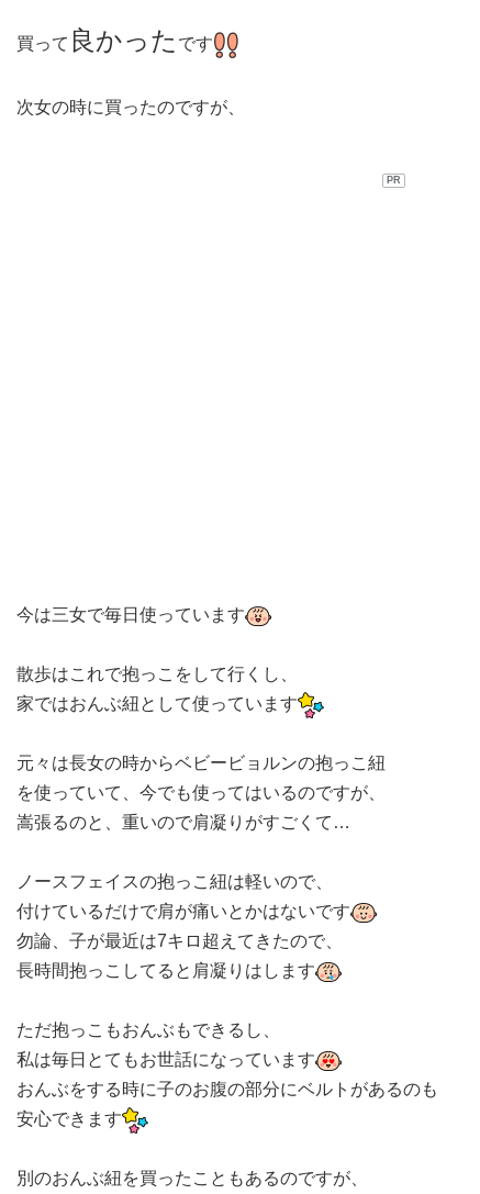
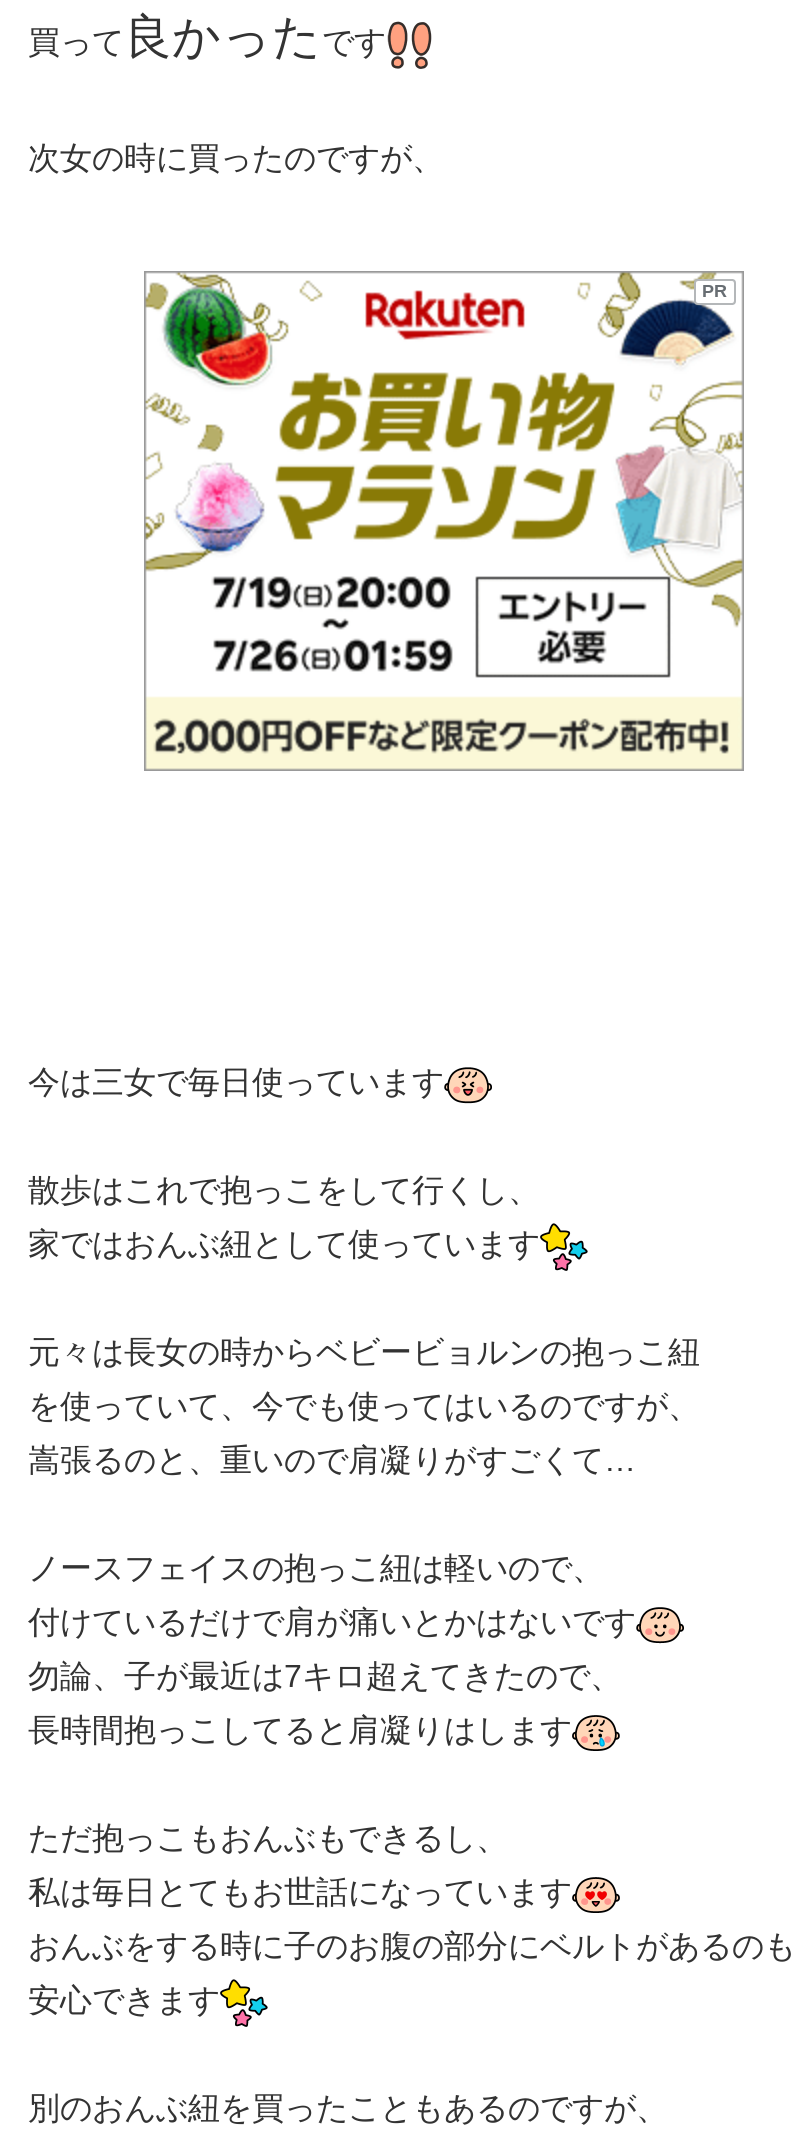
+ [image]
